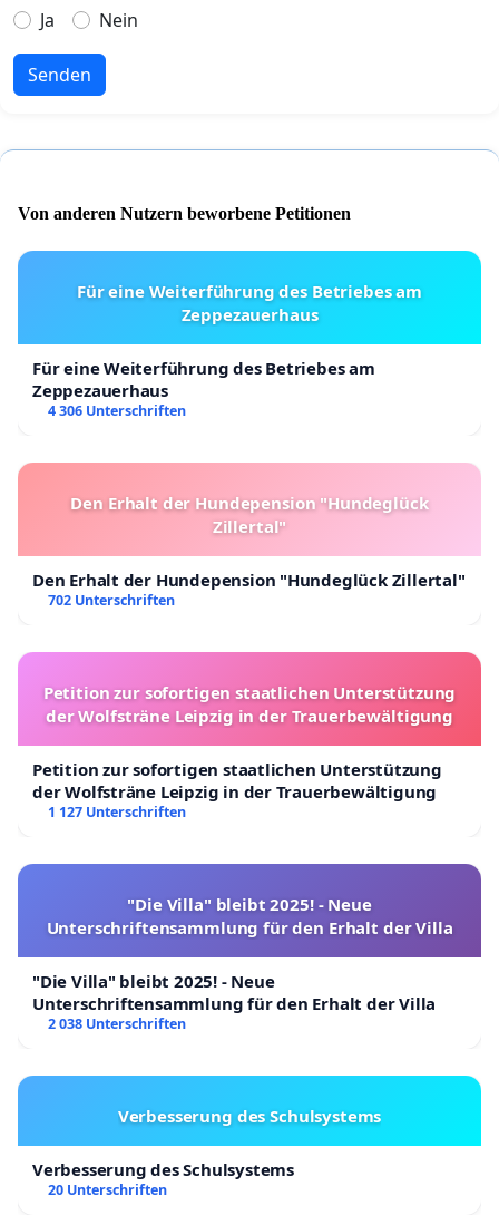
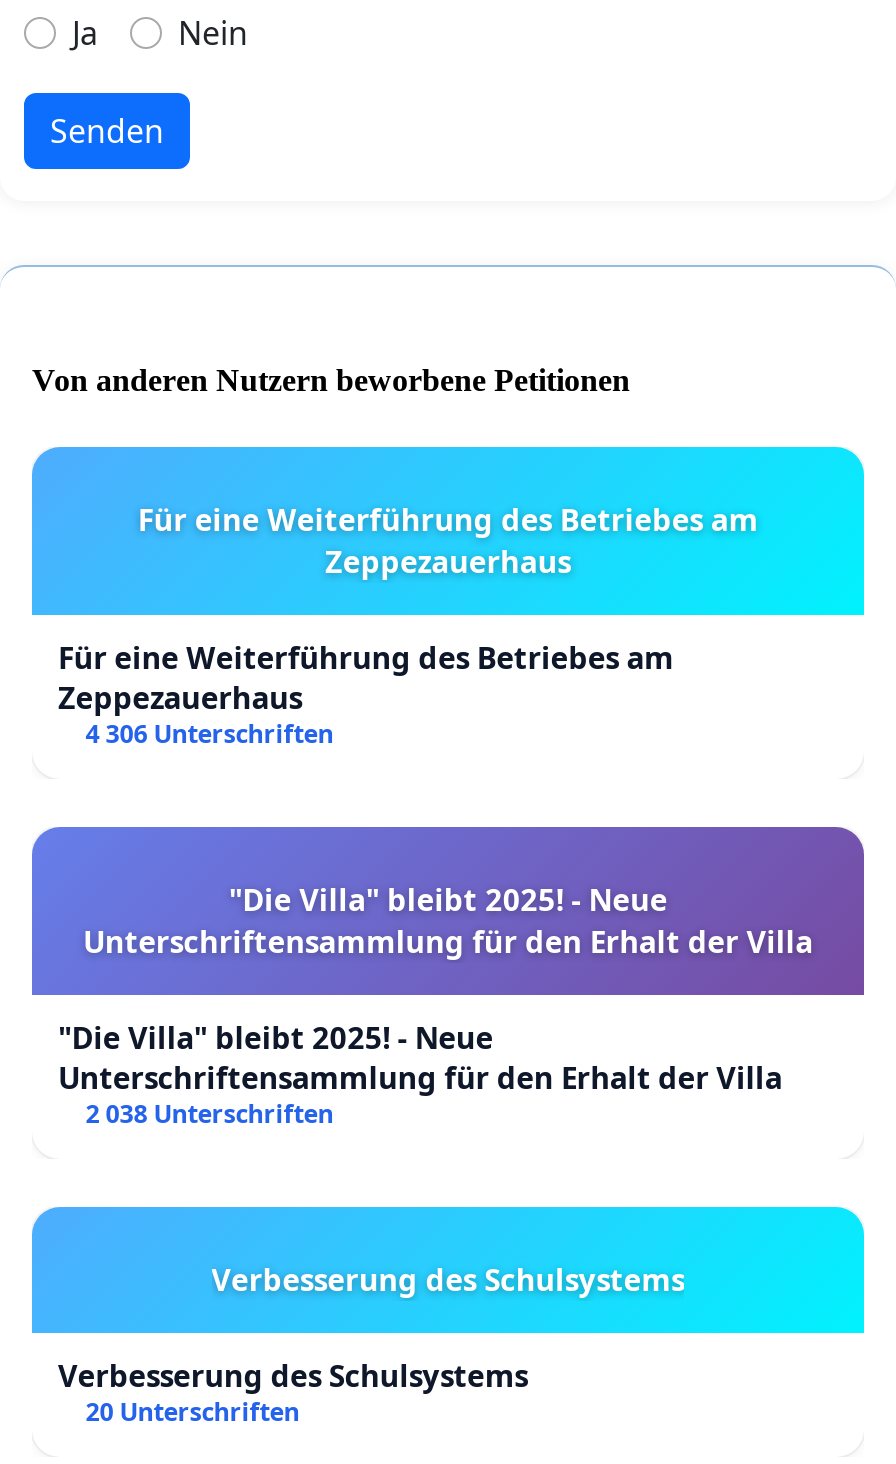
- [image]
- Den Erhalt der Hundepension "Hundeglück
- Zillertal"
- Den Erhalt der Hundepension "Hundeglück Zillertal"
- 702 Unterschriften

- [image]
- Petition zur sofortigen staatlichen Unterstützung
- der Wolfsträne Leipzig in der Trauerbewältigung
- Petition zur sofortigen staatlichen Unterstützung
- der Wolfsträne Leipzig in der Trauerbewältigung
- 1 127 Unterschriften
